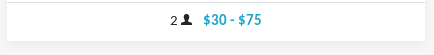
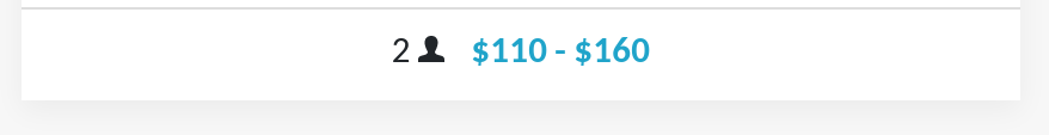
- 2 $30 - $75
+ 2 $110 - $160
